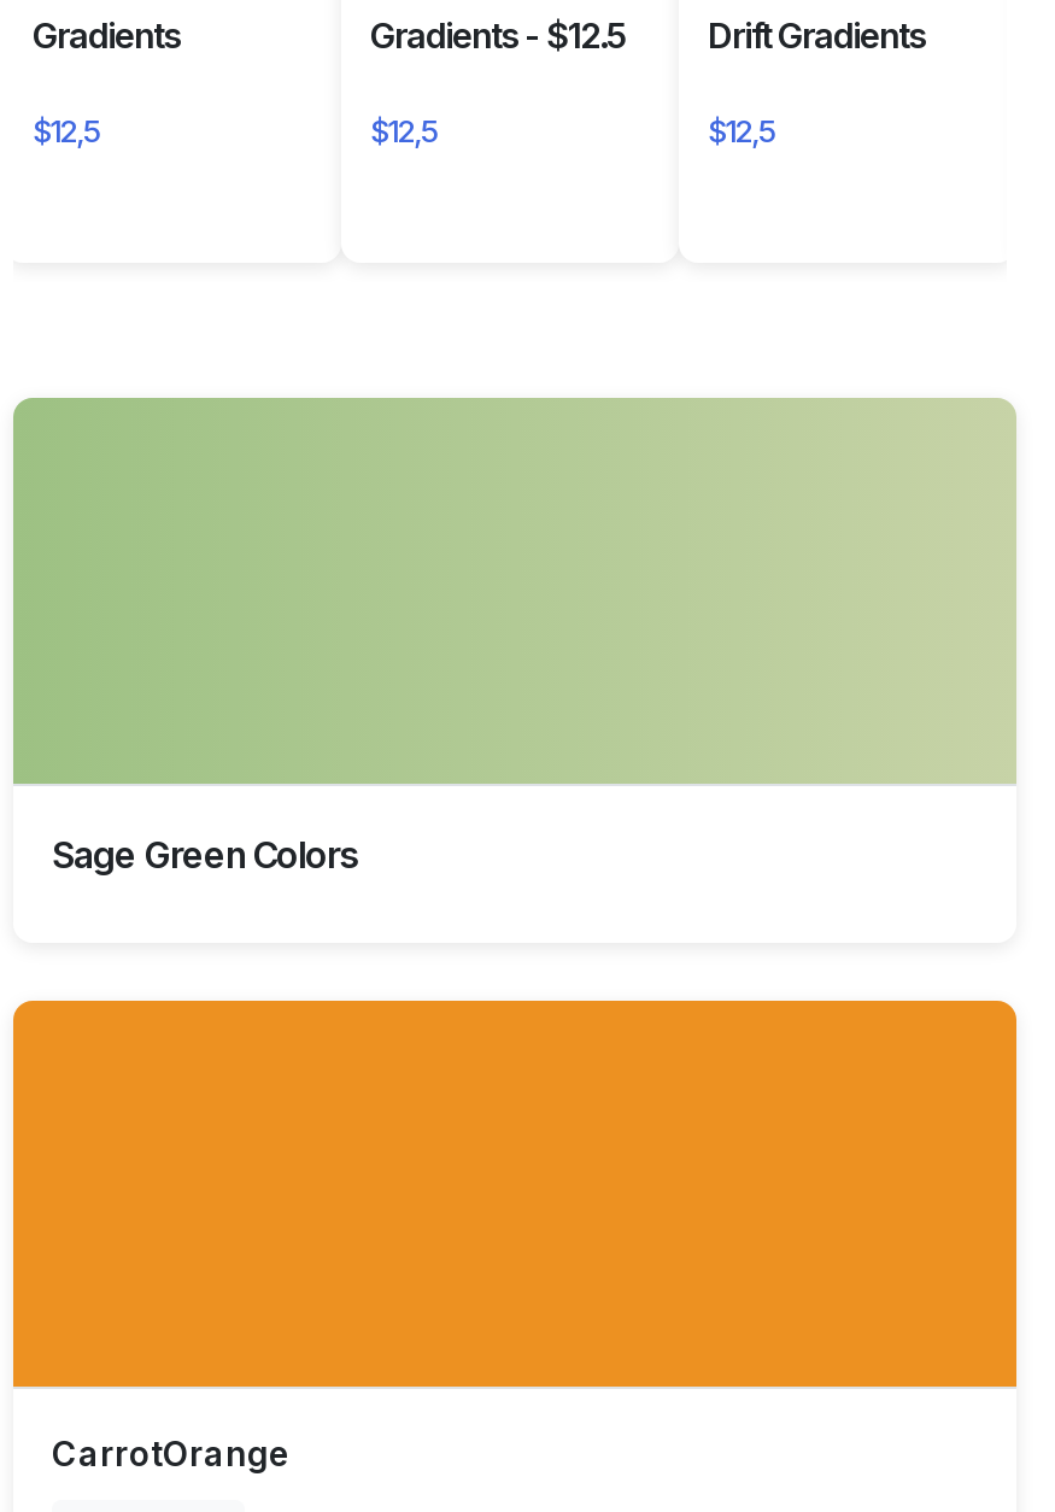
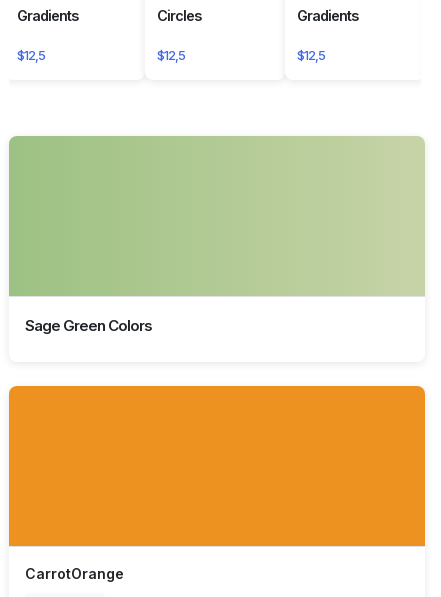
- Gradients - $12.5
+ Circles

- Drift Gradients
+ Gradients
